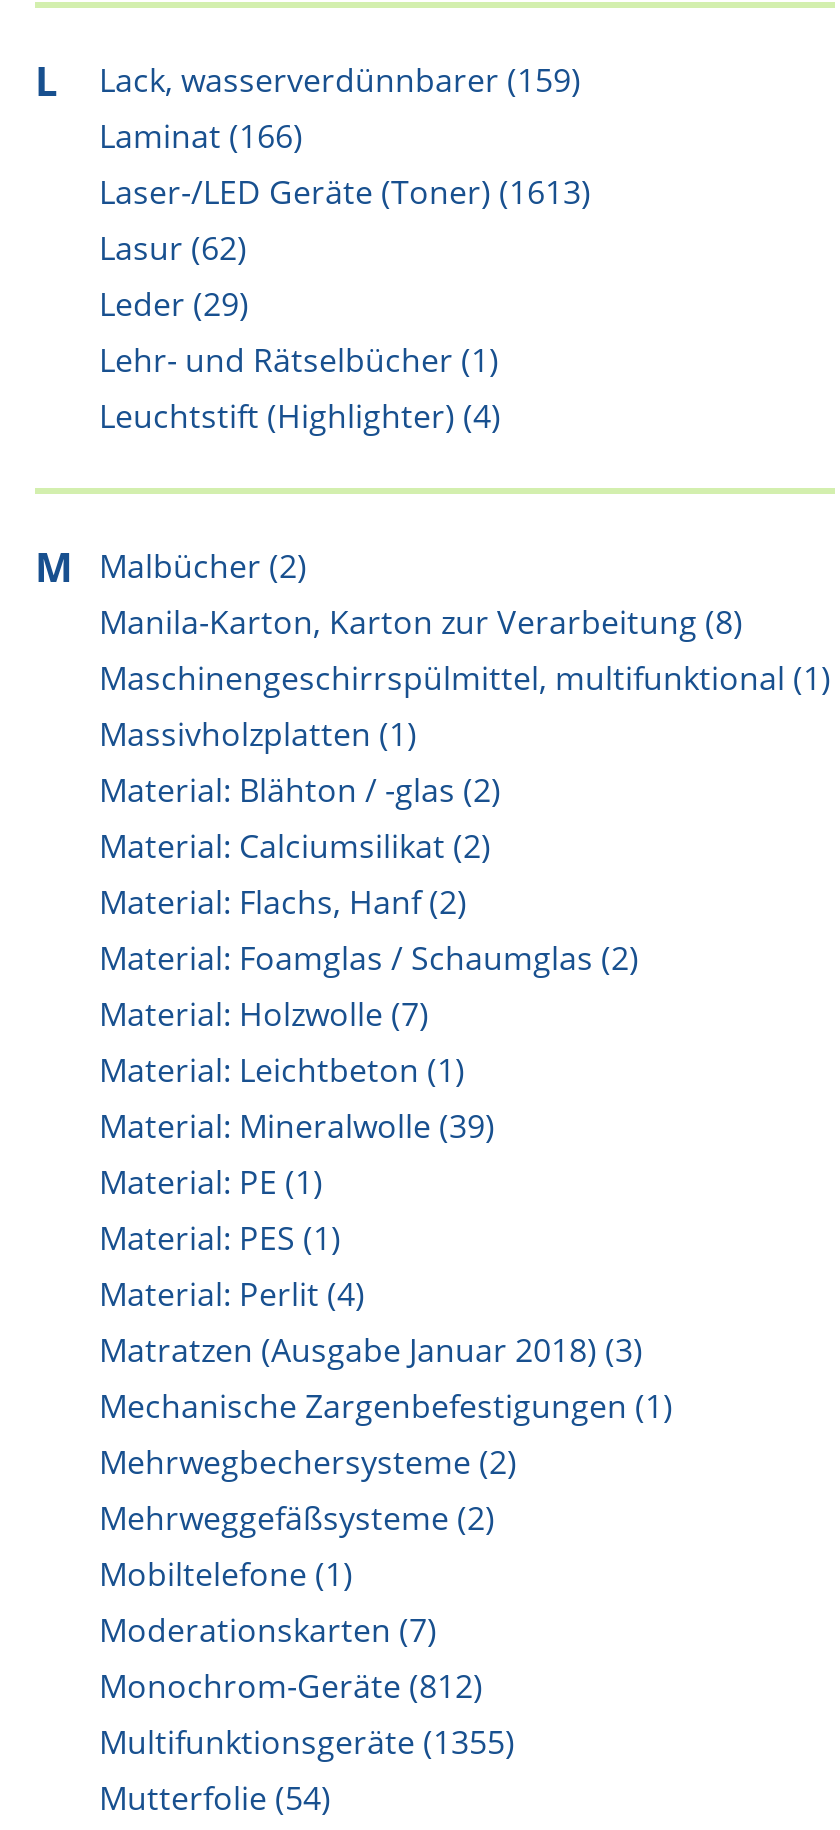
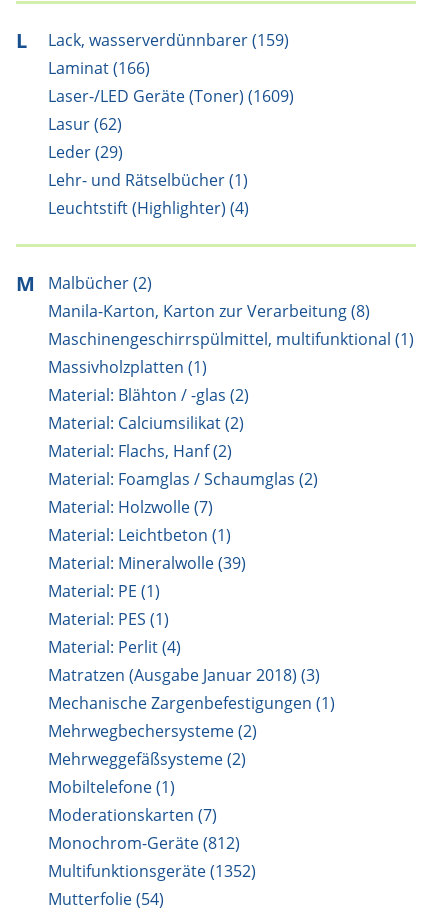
- Laser-/LED Geräte (Toner) (1613)
+ Laser-/LED Geräte (Toner) (1609)

- Multifunktionsgeräte (1355)
+ Multifunktionsgeräte (1352)
